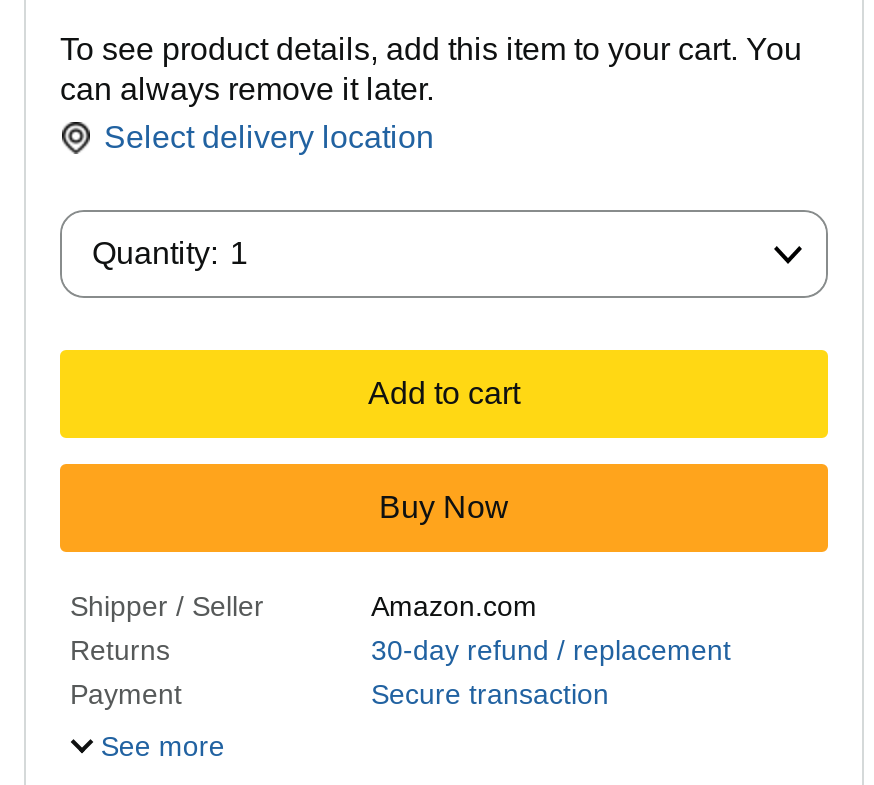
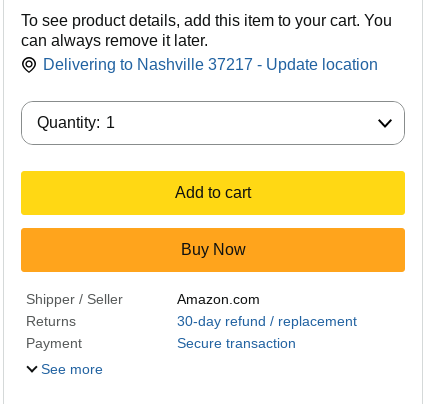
- Select delivery location
+ Delivering to Nashville 37217 - Update location
